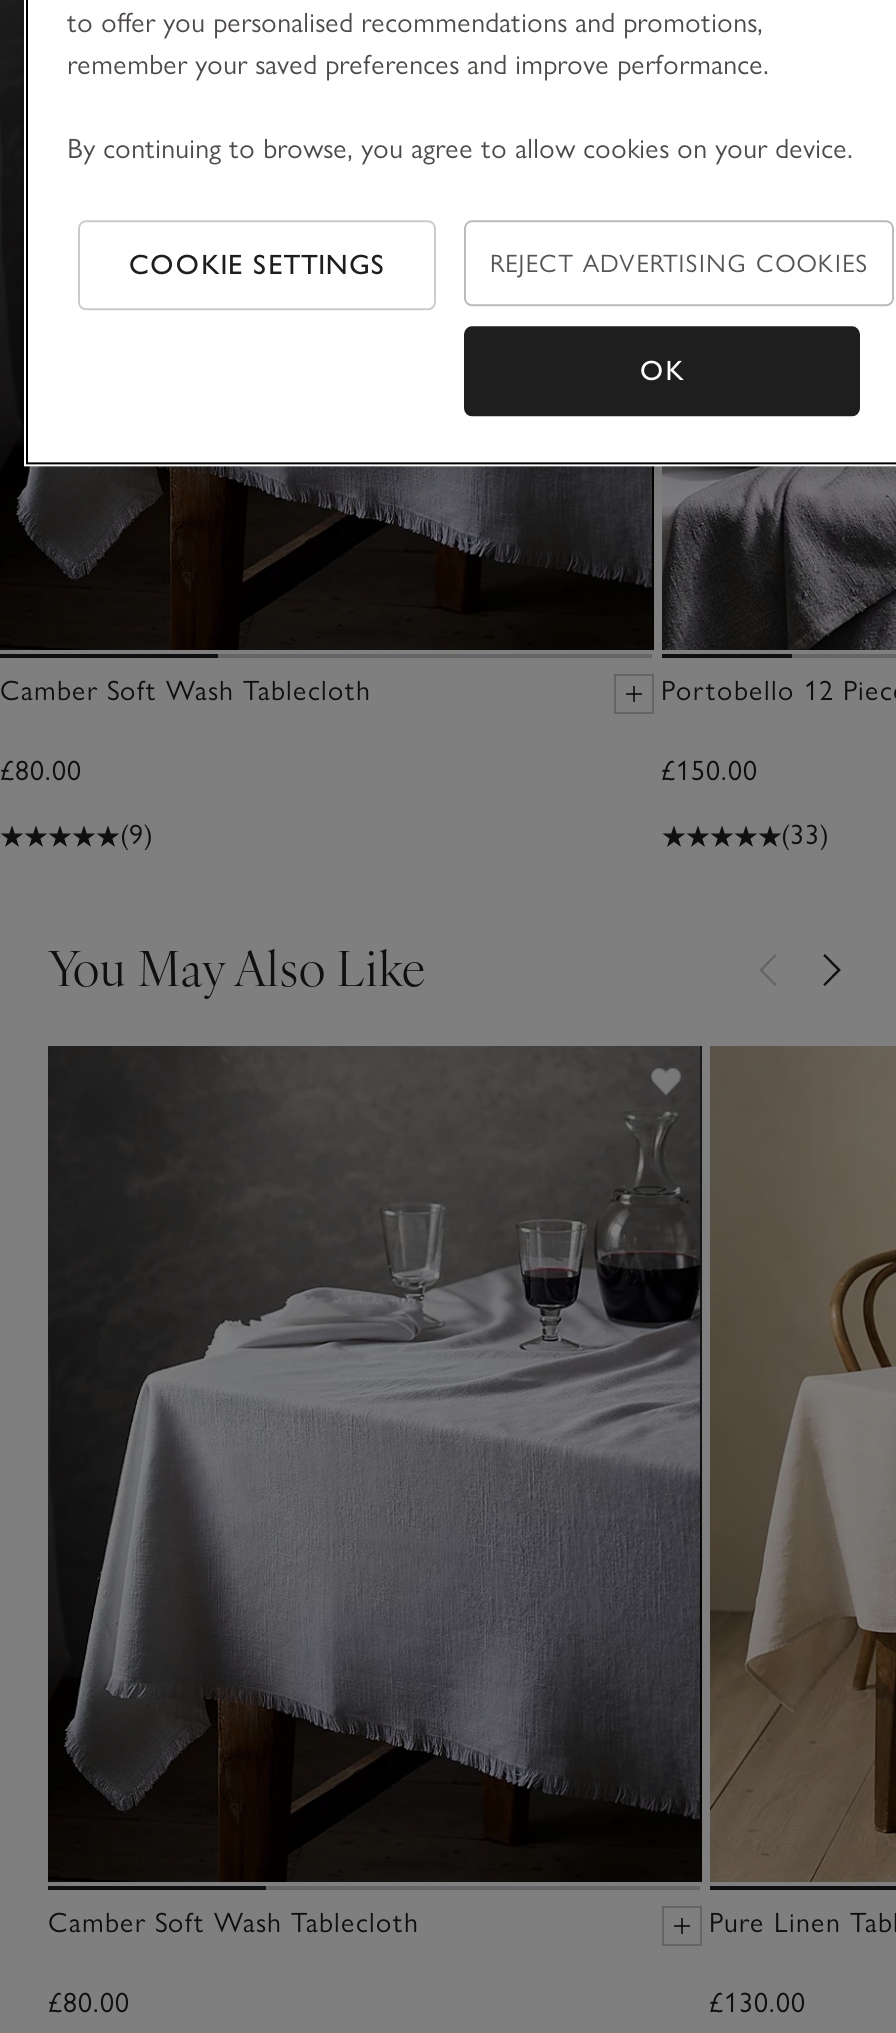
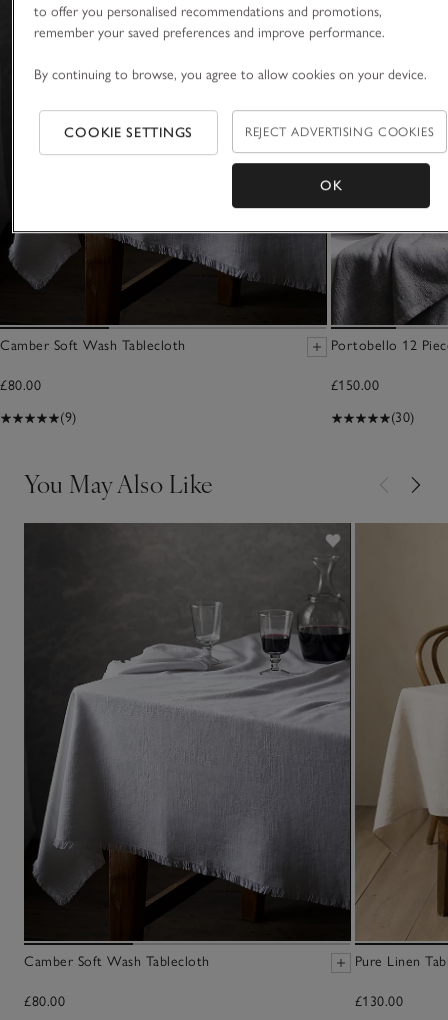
- (33)
+ (30)
